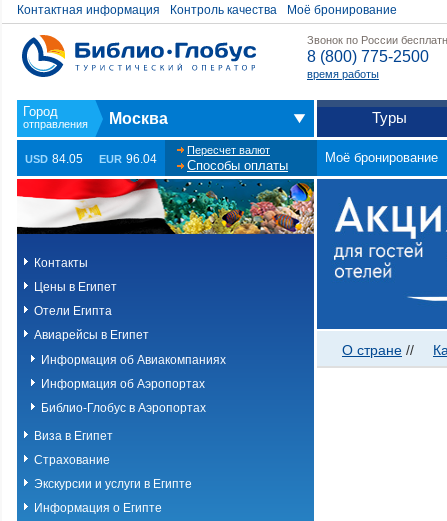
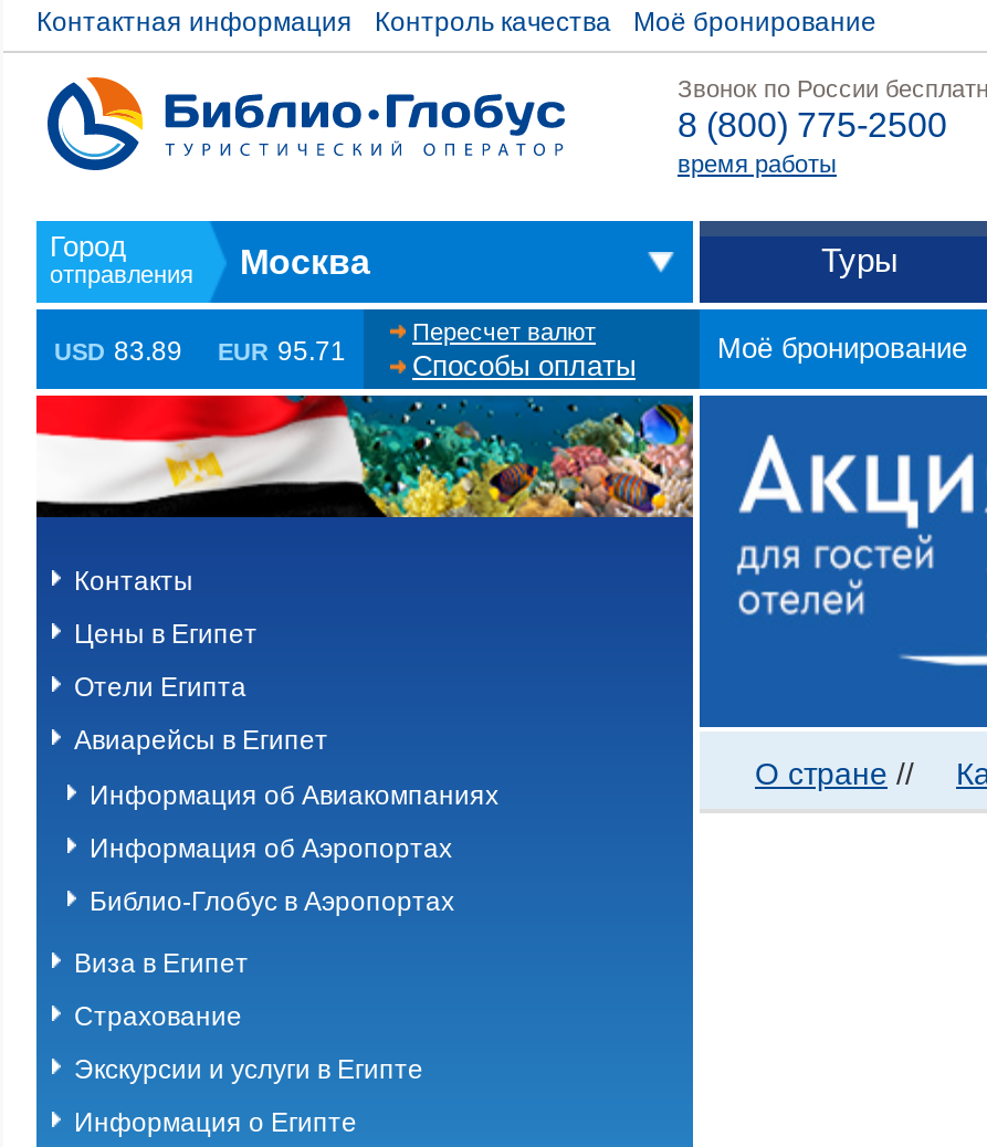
- USD 84.05
+ USD 83.89

- EUR 96.04
+ EUR 95.71
